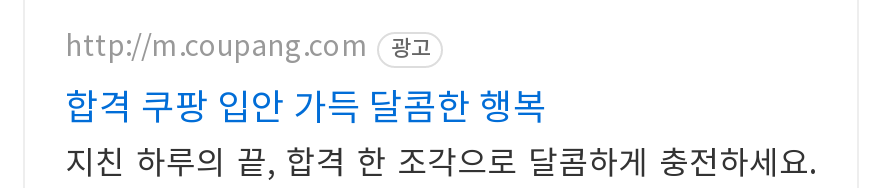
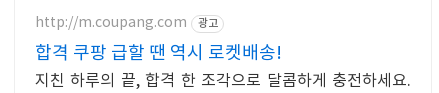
- 합격 쿠팡 입안 가득 달콤한 행복
+ 합격 쿠팡 급할 땐 역시 로켓배송!
